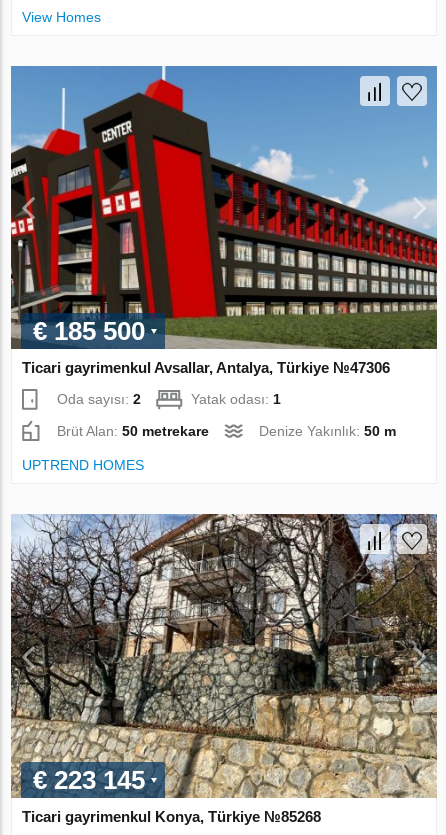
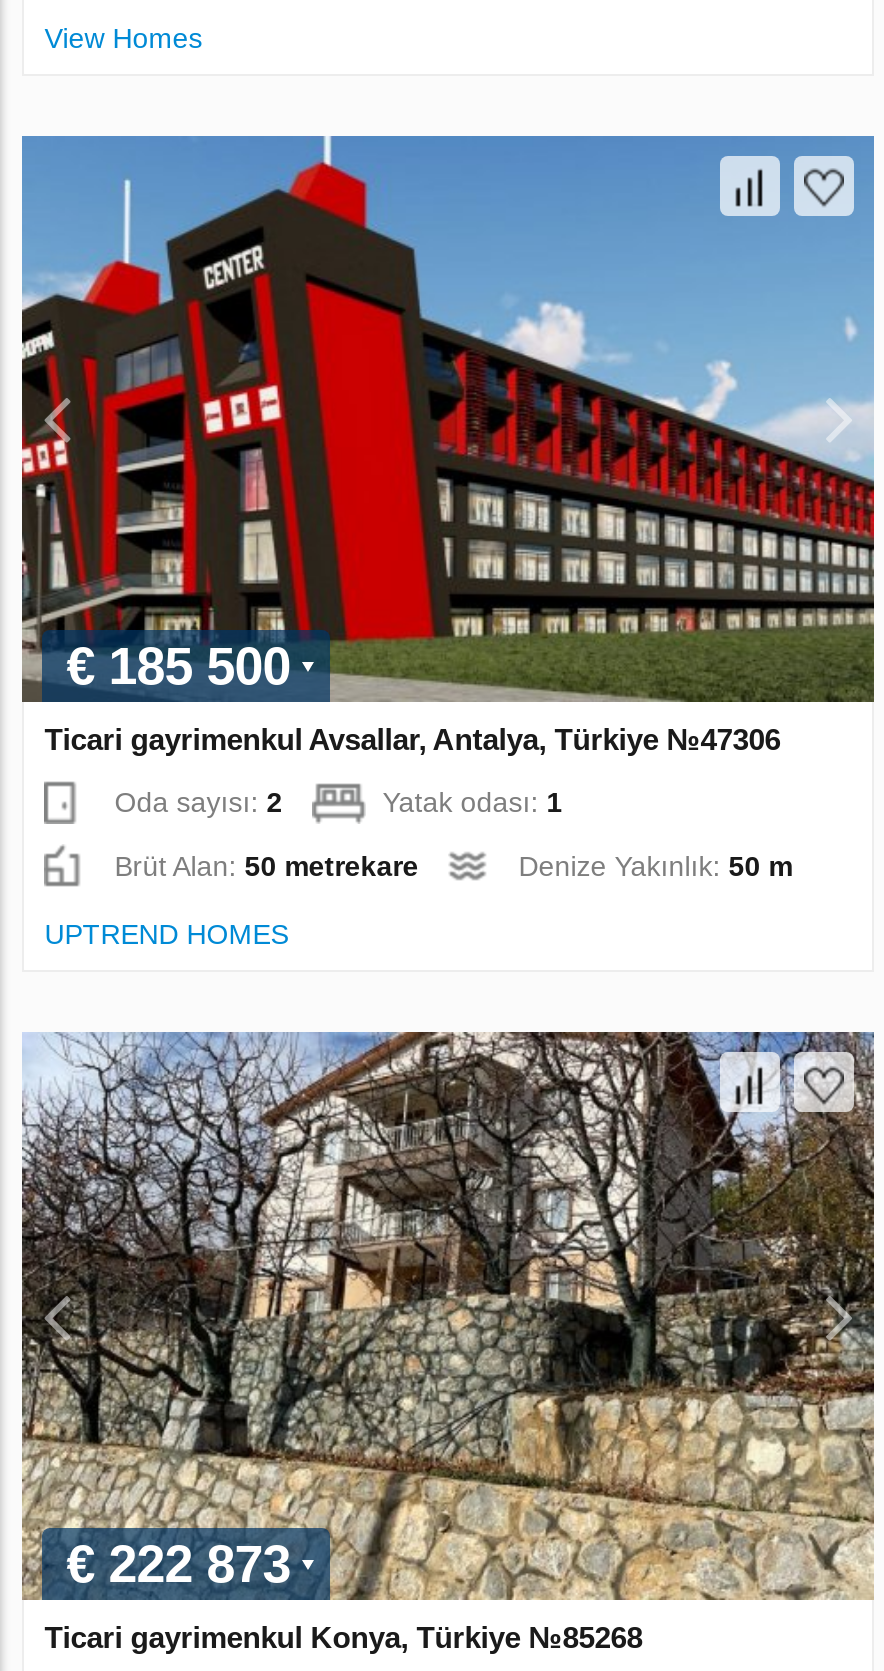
- € 223 145
+ € 222 873
